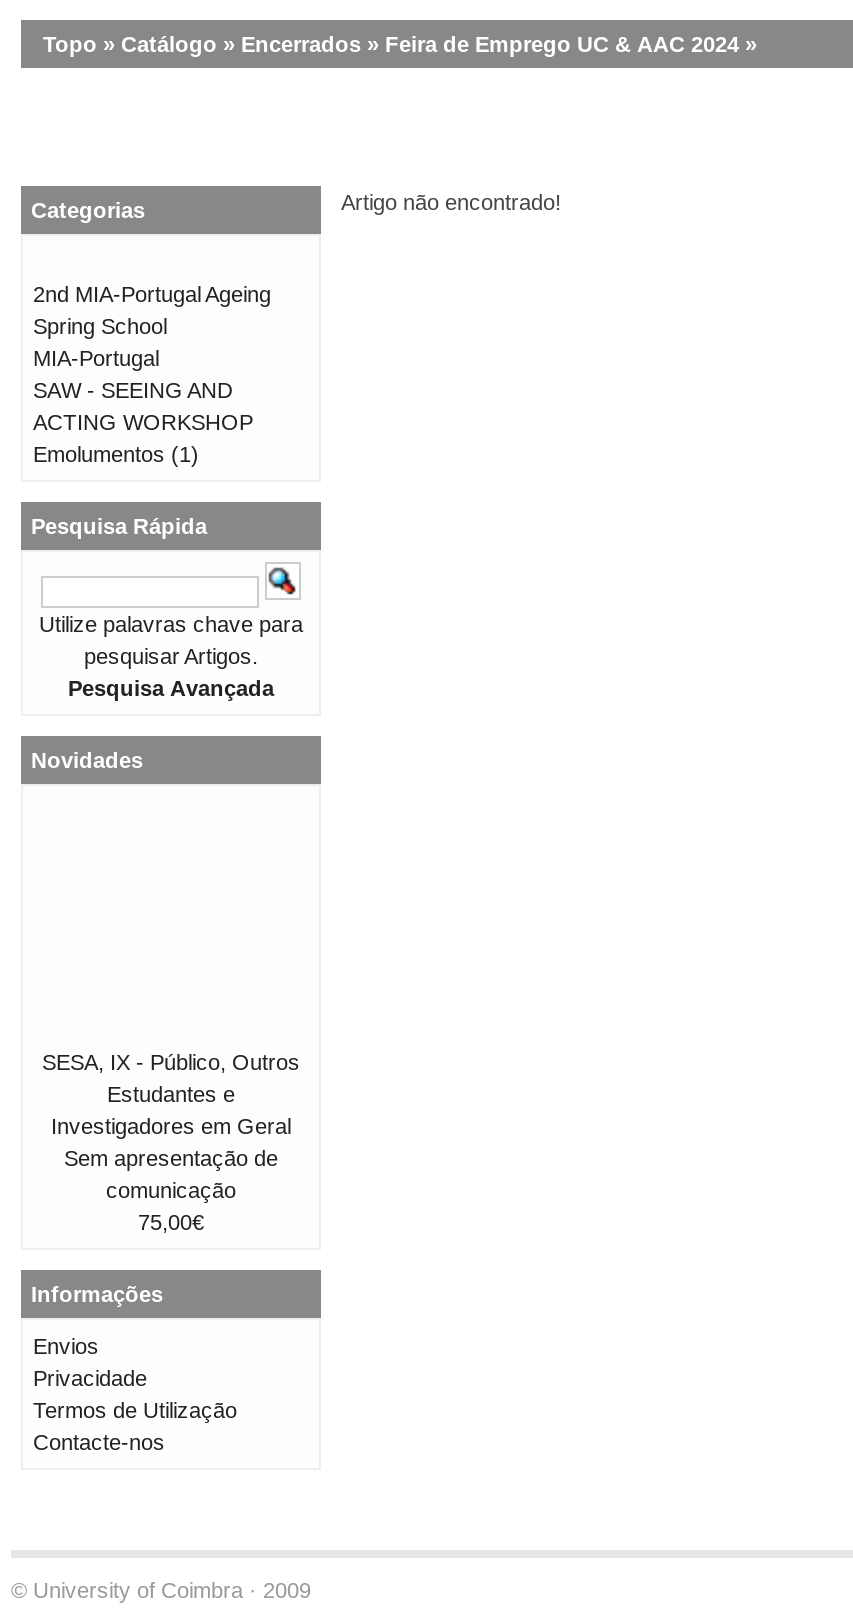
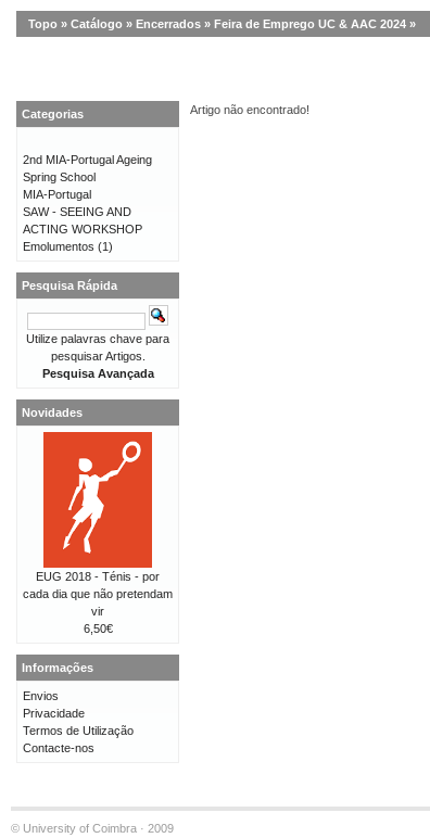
+ [image]

- SESA, IX - Público, Outros
- Estudantes e
- Investigadores em Geral
- Sem apresentação de
- comunicação
- 75,00€
+ EUG 2018 - Ténis - por
+ cada dia que não pretendam
+ vir
+ 6,50€
